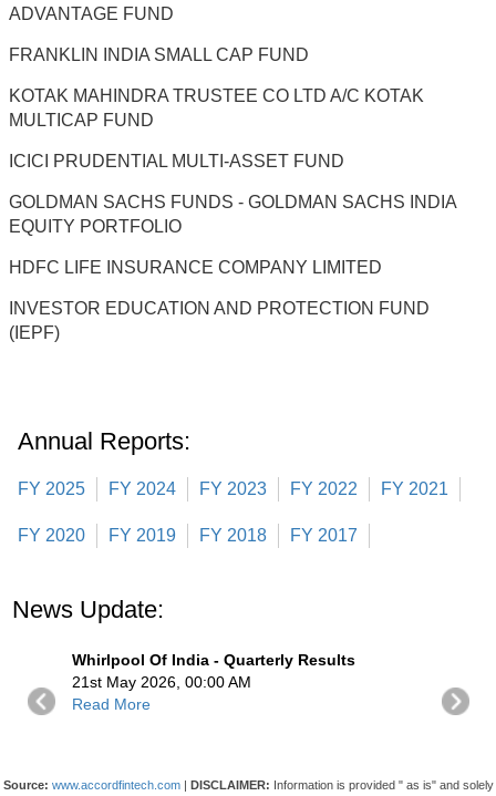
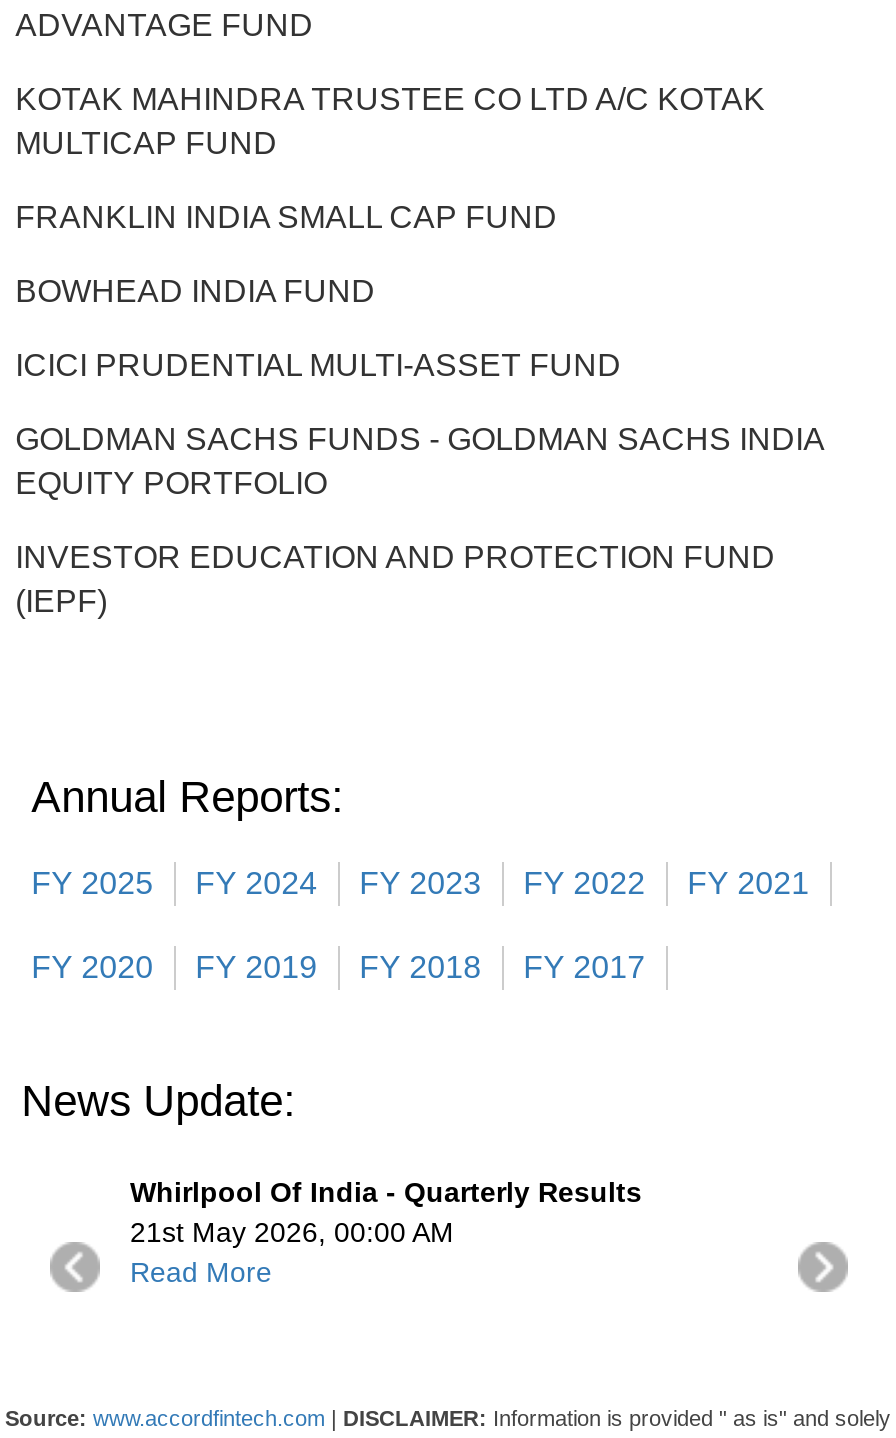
moved down: FRANKLIN INDIA SMALL CAP FUND

moved up: KOTAK MAHINDRA TRUSTEE CO LTD A/C KOTAK | MULTICAP FUND

+ BOWHEAD INDIA FUND

moved down: ICICI PRUDENTIAL MULTI-ASSET FUND | GOLDMAN SACHS FUNDS - GOLDMAN SACHS INDIA | EQUITY PORTFOLIO

- HDFC LIFE INSURANCE COMPANY LIMITED
